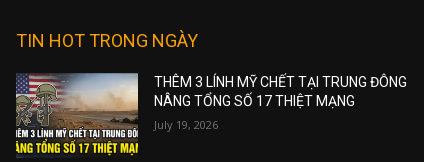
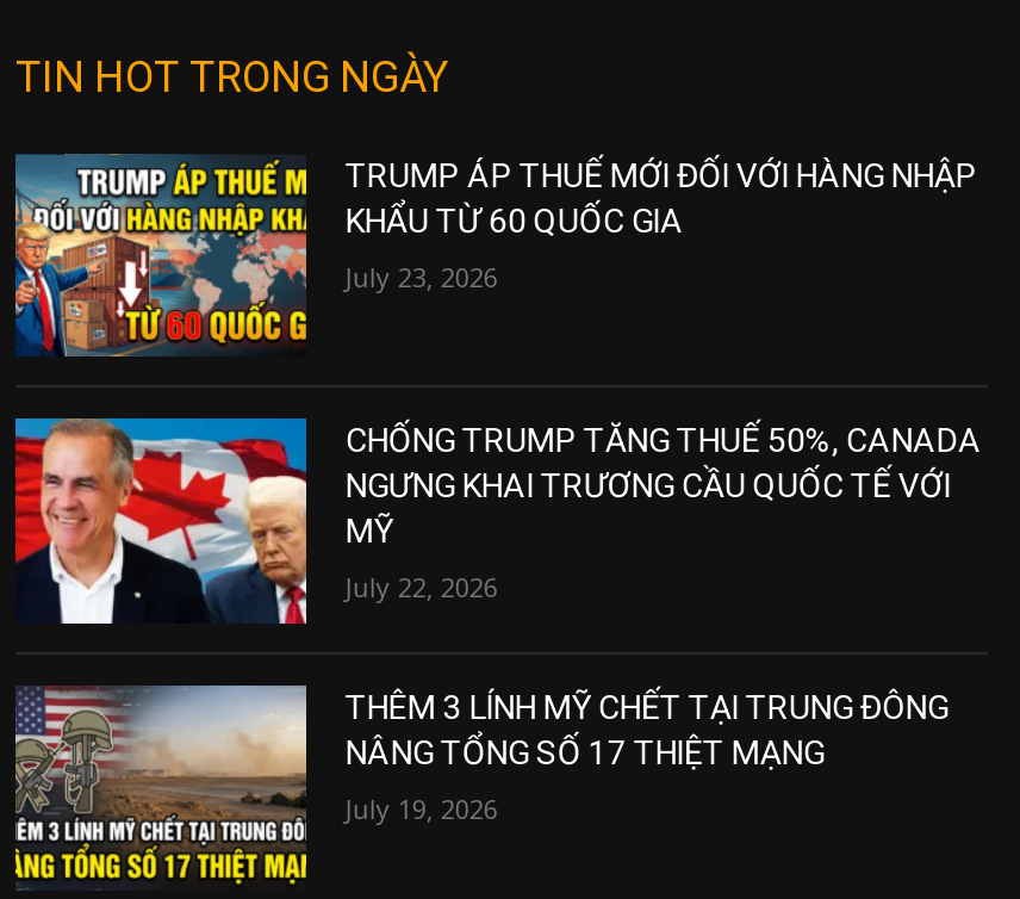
+ [image]
+ TRUMP ÁP THUẾ MỚI ĐỐI VỚI HÀNG NHẬP
+ KHẨU TỪ 60 QUỐC GIA
+ July 23, 2026

+ [image]
+ CHỐNG TRUMP TĂNG THUẾ 50%, CANADA
+ NGƯNG KHAI TRƯƠNG CẦU QUỐC TẾ VỚI
+ MỸ
+ July 22, 2026
